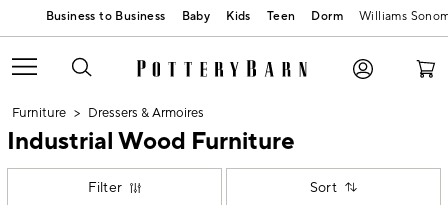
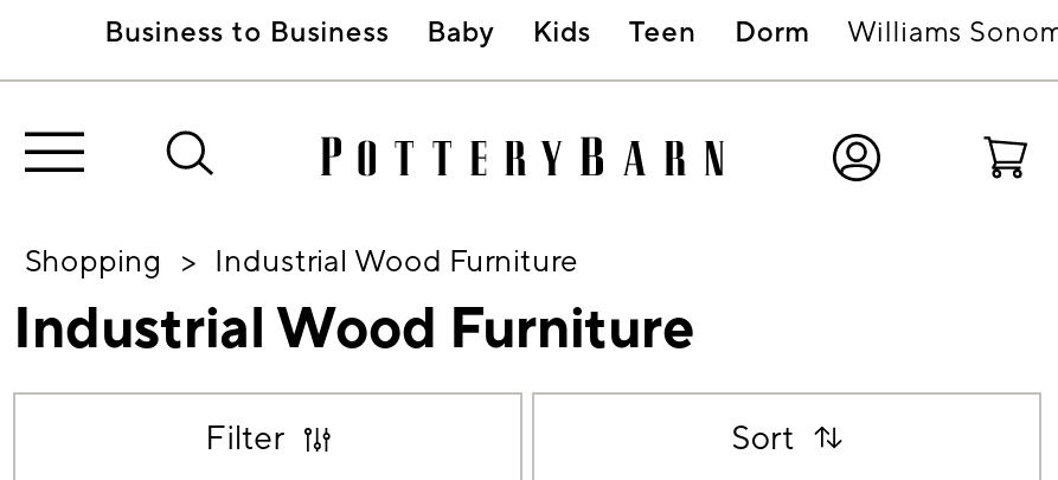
- Furniture
- Dressers & Armoires
+ Shopping
+ Industrial Wood Furniture
